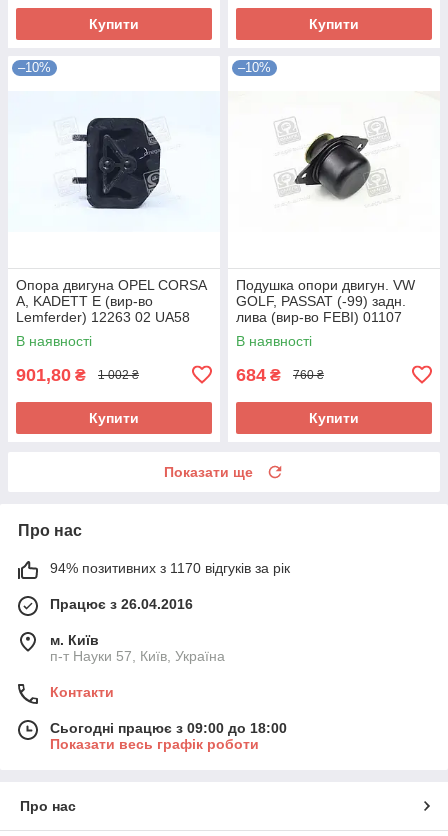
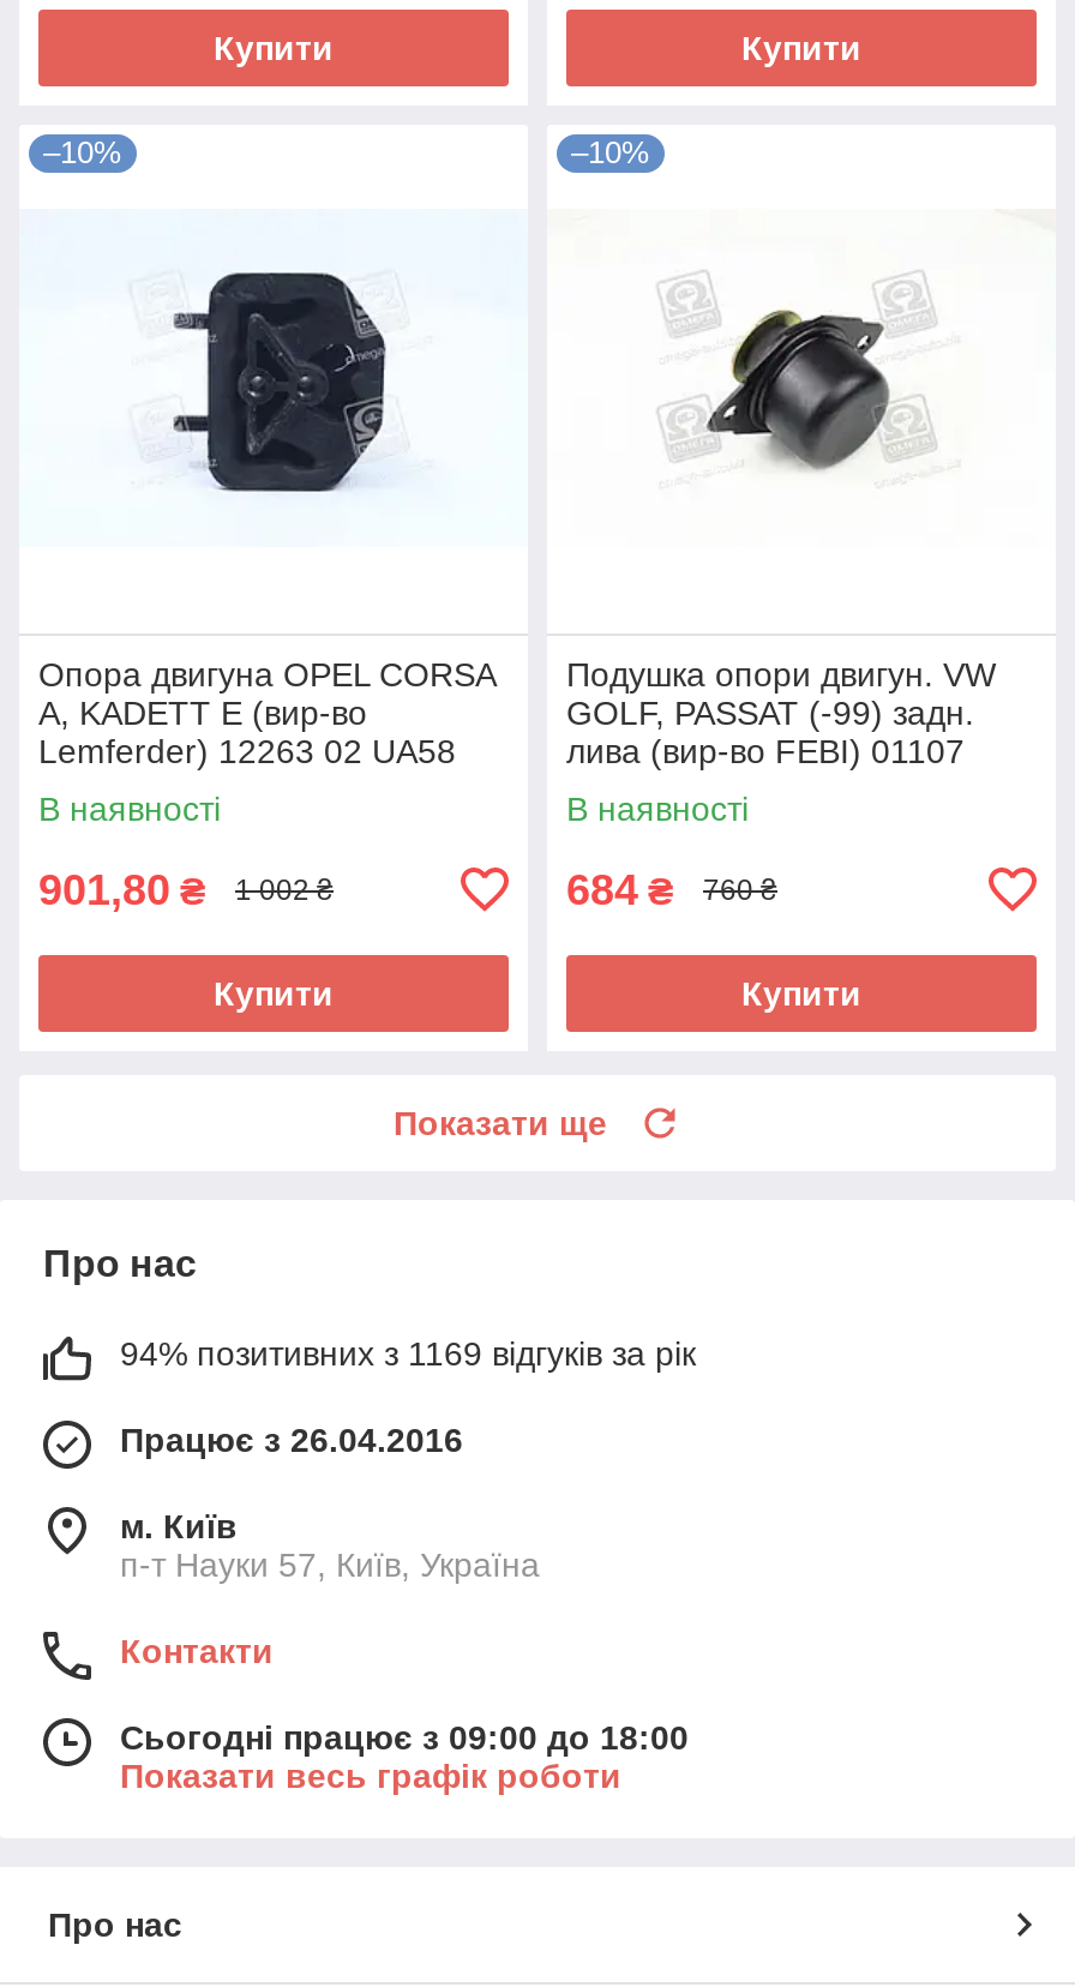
- 94% позитивних з 1170 відгуків за рік
+ 94% позитивних з 1169 відгуків за рік
